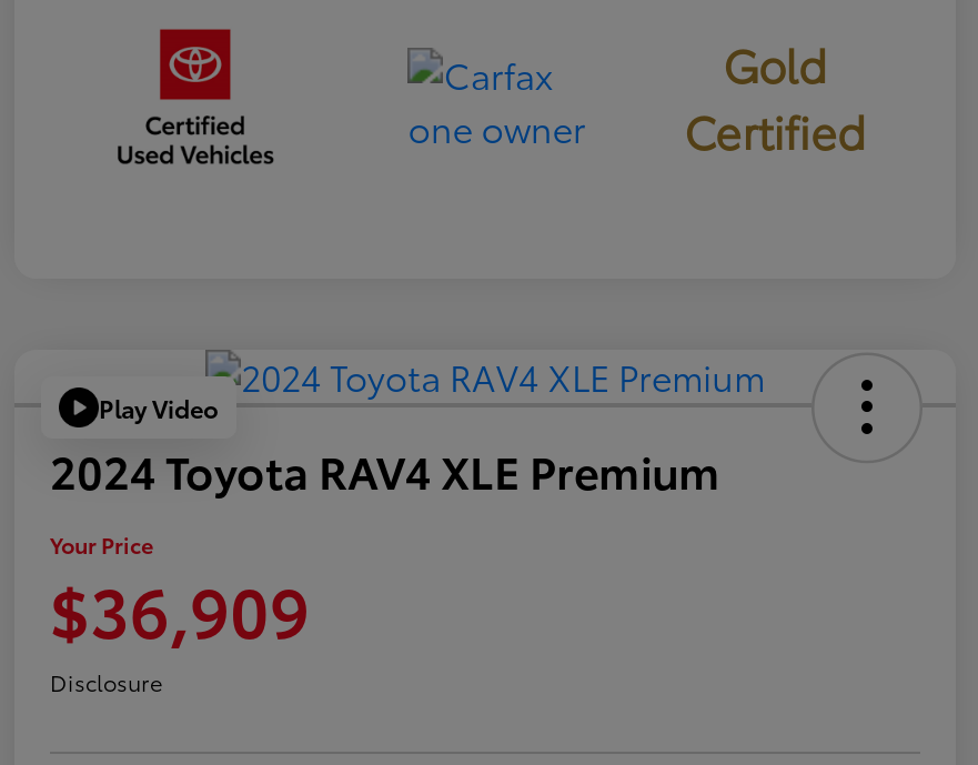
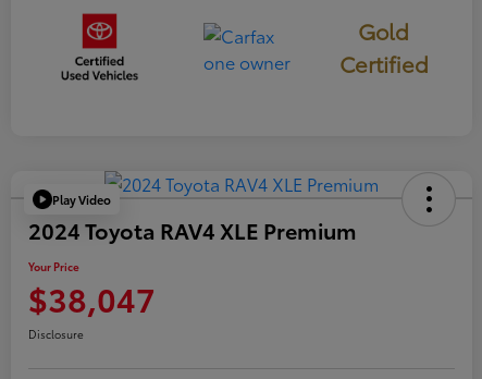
- $36,909
+ $38,047
